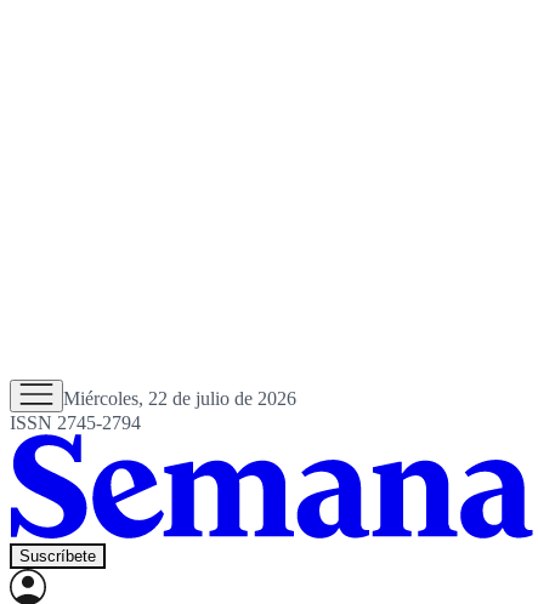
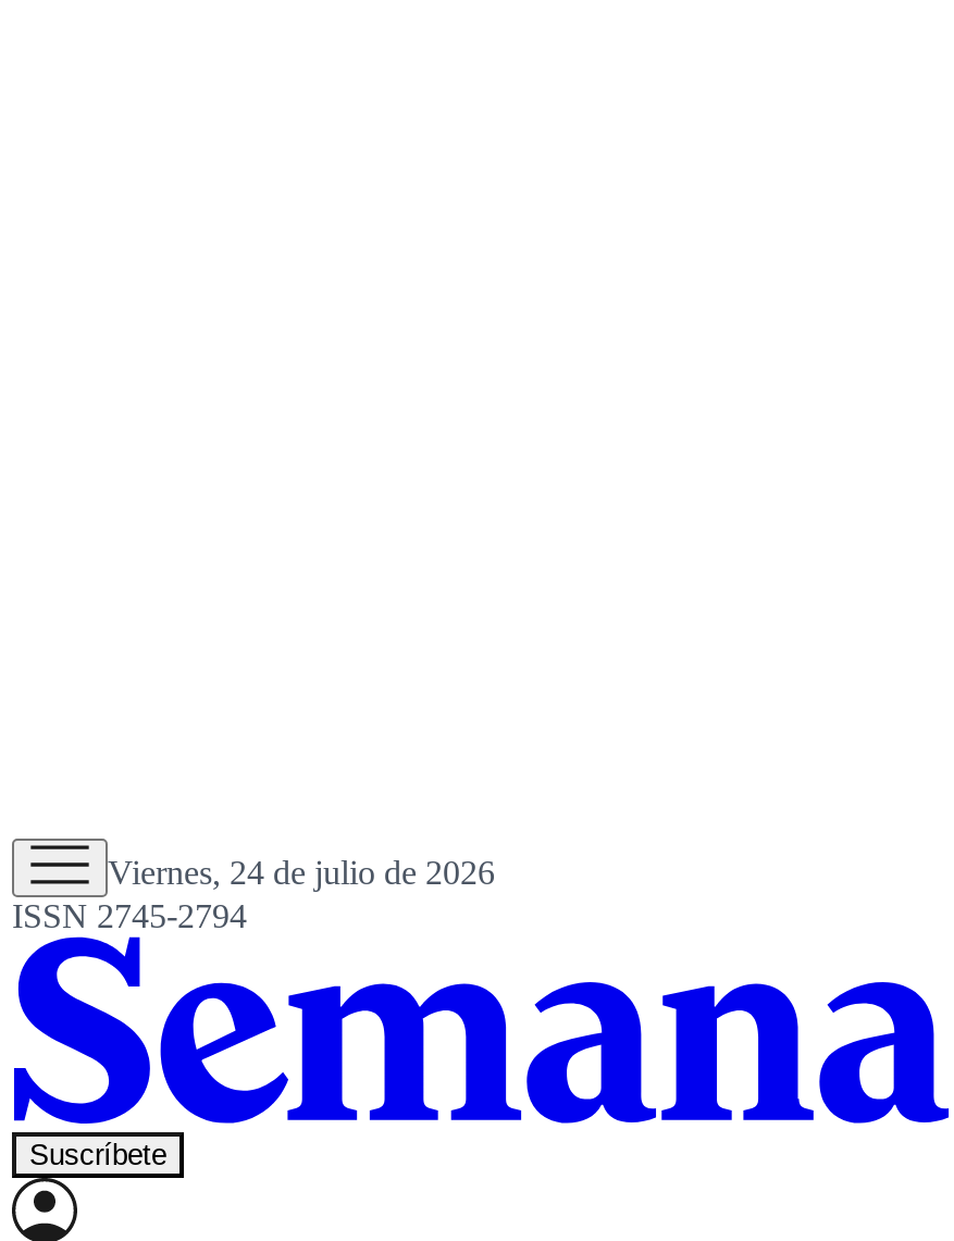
- Miércoles, 22 de julio de 2026
+ Viernes, 24 de julio de 2026
